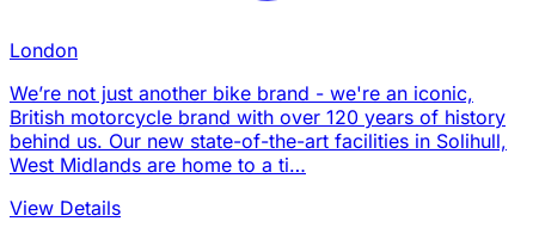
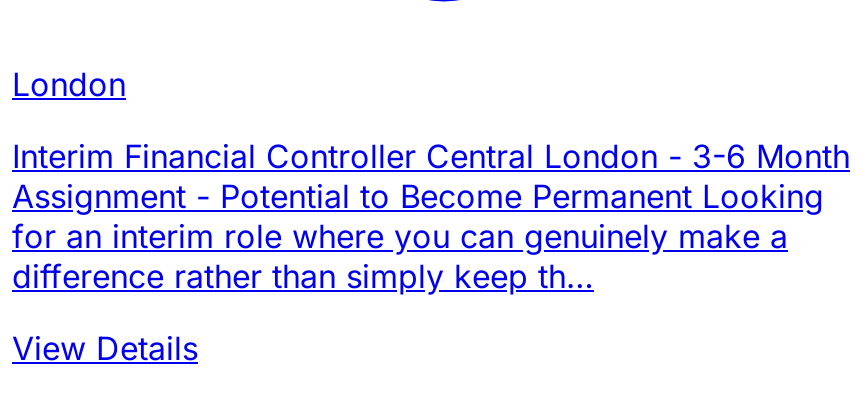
- We’re not just another bike brand - we're an iconic,
- British motorcycle brand with over 120 years of history
- behind us. Our new state-of-the-art facilities in Solihull,
- West Midlands are home to a ti…
+ Interim Financial Controller Central London - 3-6 Month
+ Assignment - Potential to Become Permanent Looking
+ for an interim role where you can genuinely make a
+ difference rather than simply keep th…
